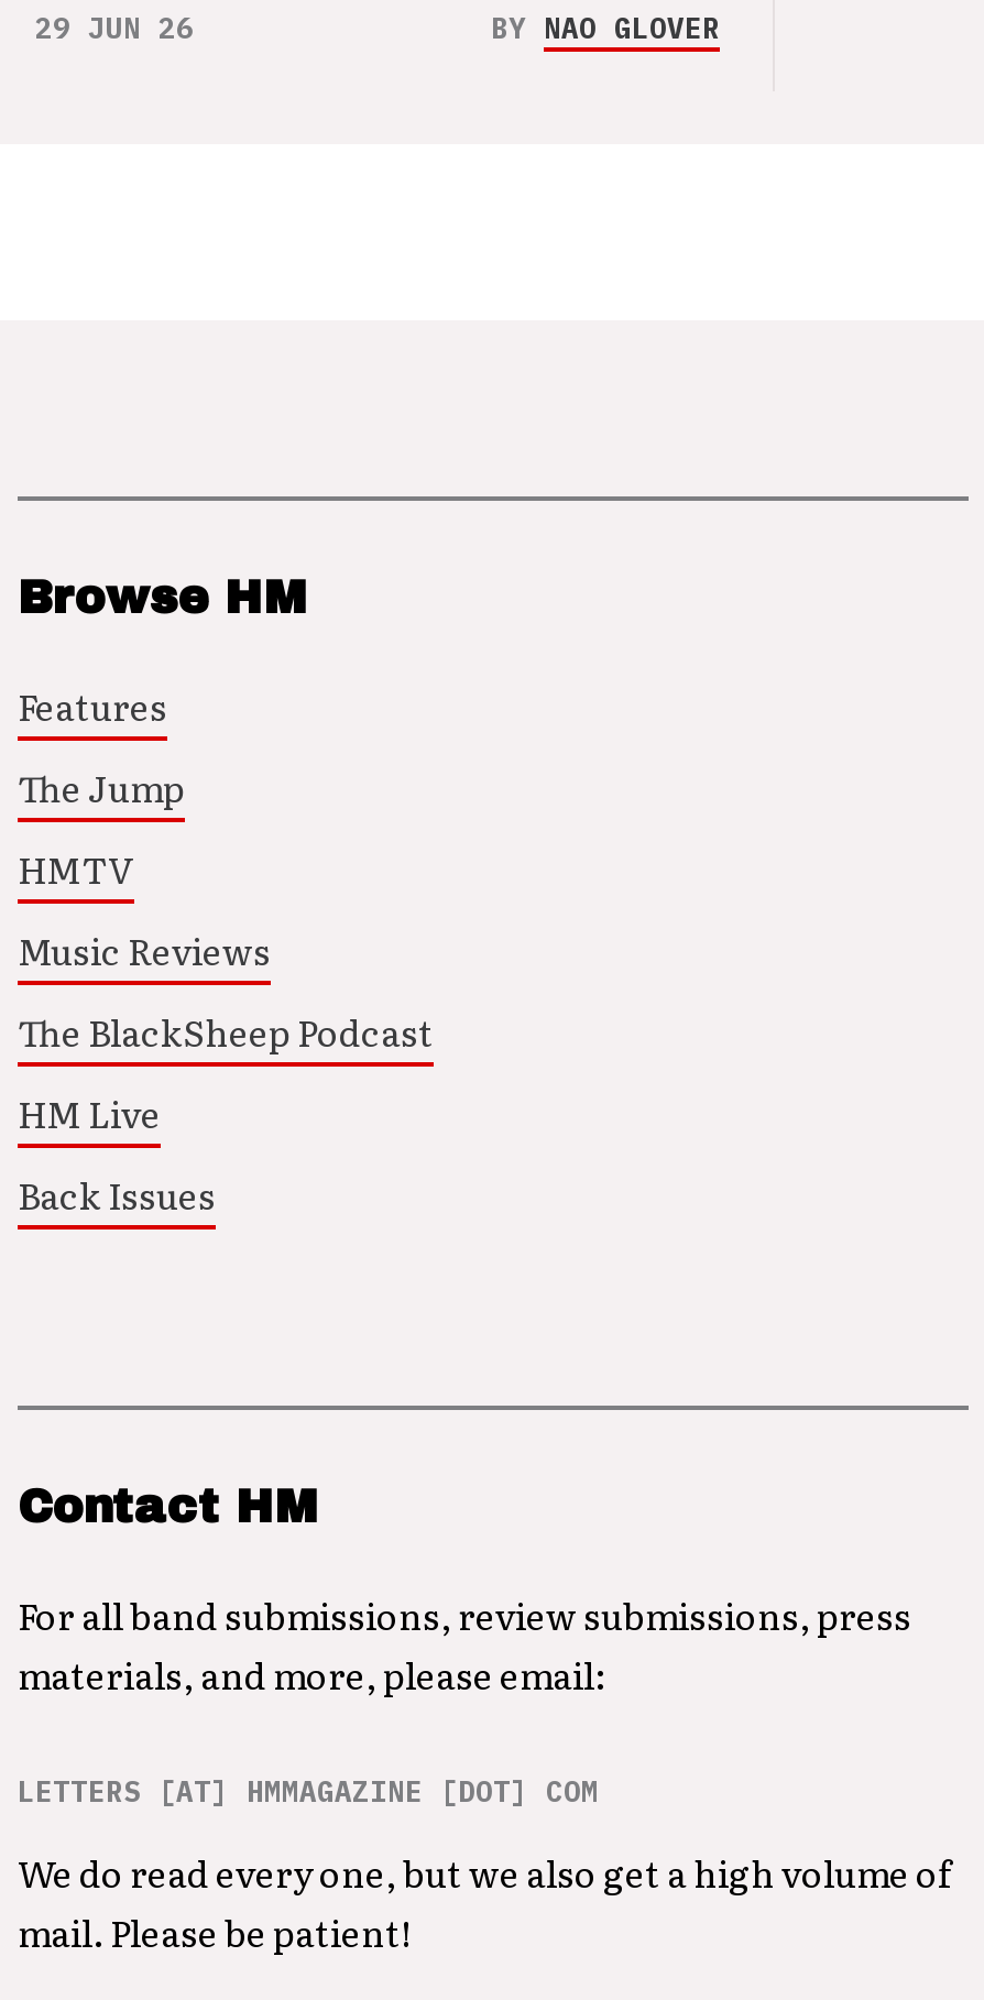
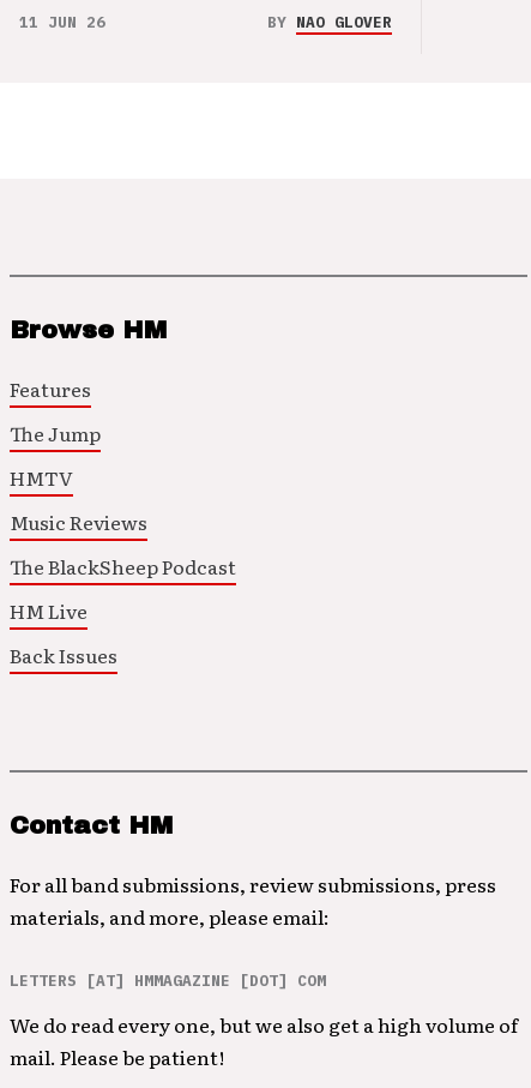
- 29 JUN 26
+ 11 JUN 26
